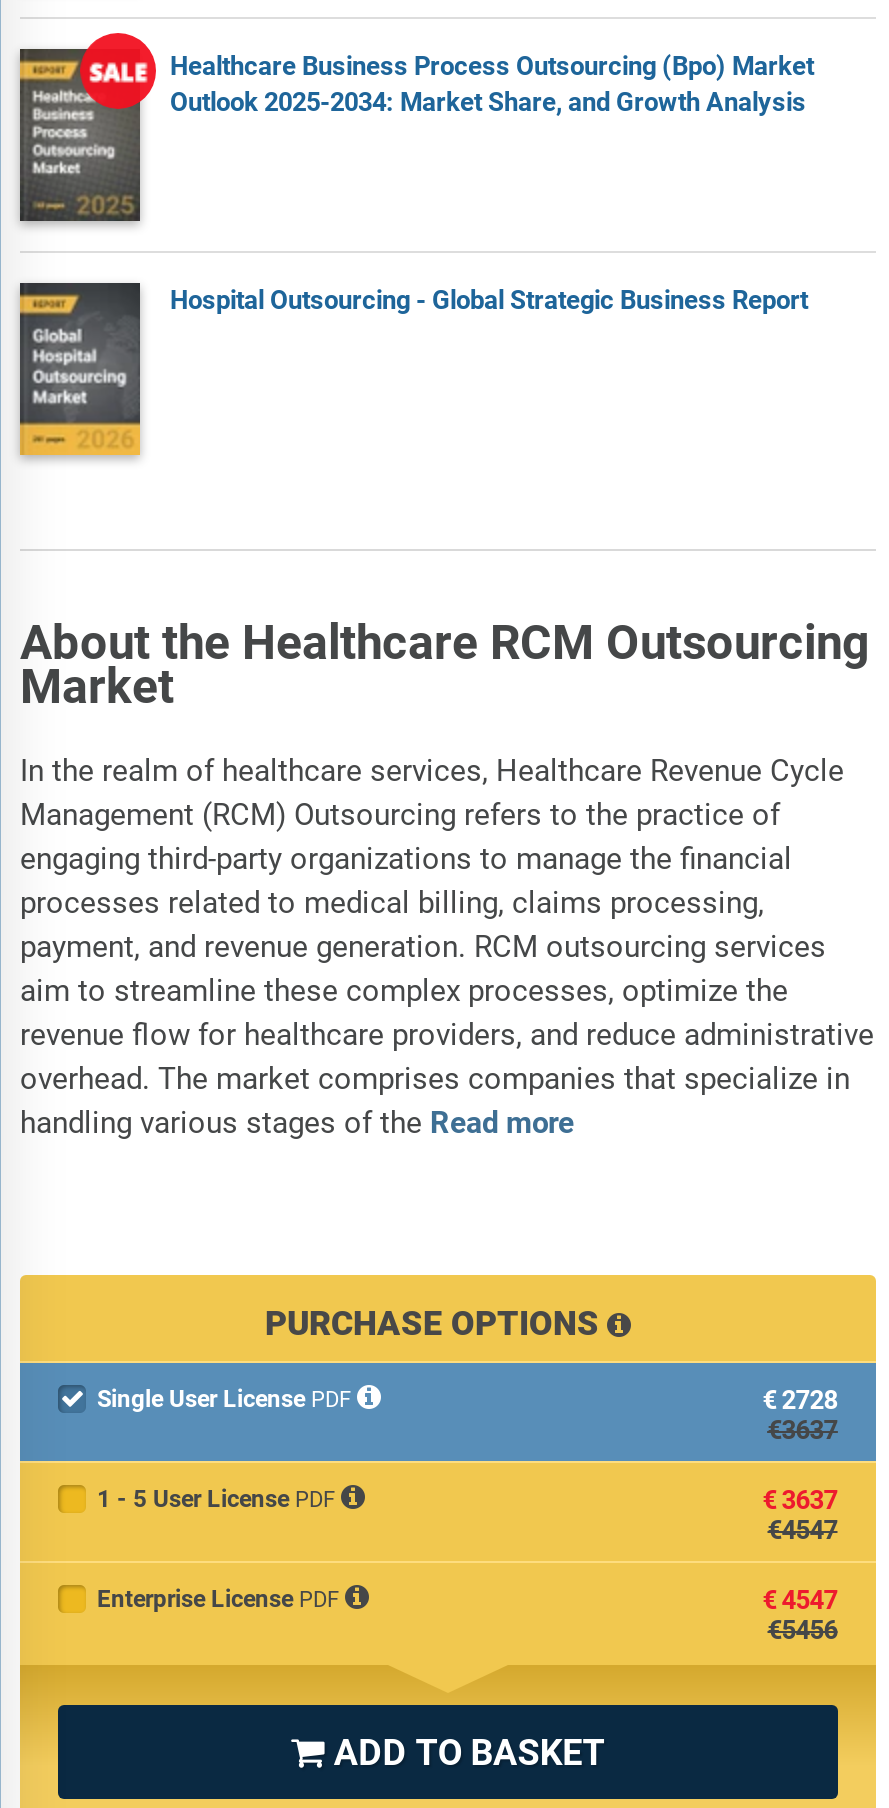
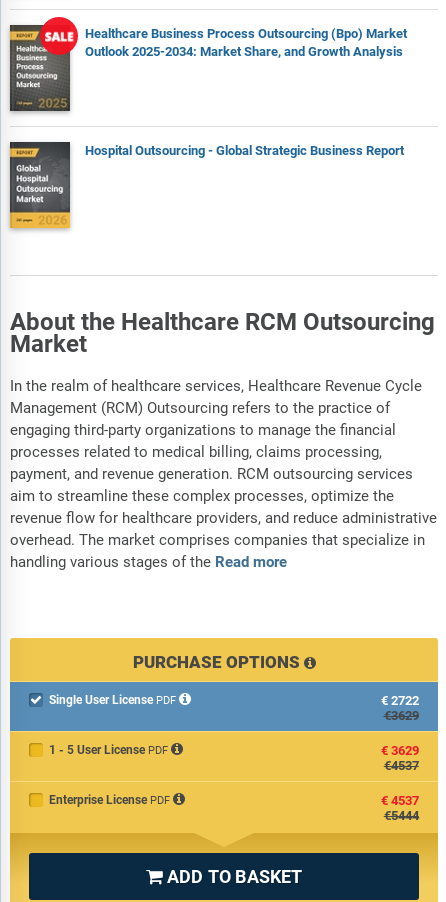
- €2728
+ €2722

- €3637
+ €3629

- €3637
+ €3629

- €4547
+ €4537

- €4547
+ €4537

- €5456
+ €5444
